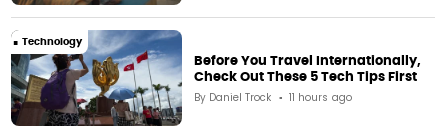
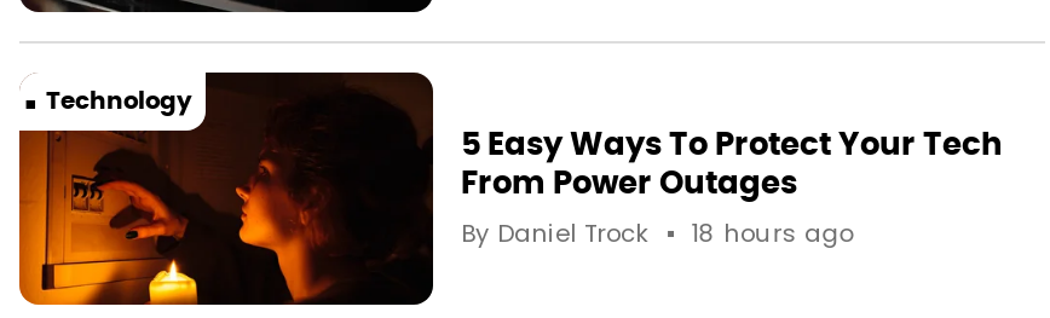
- [image]
- By Daniel Trock 11 hours ago
+ [image]
+ By Daniel Trock 18 hours ago

- Before You Travel Internationally,
- Check Out These 5 Tech Tips First
+ 5 Easy Ways To Protect Your Tech
+ From Power Outages
